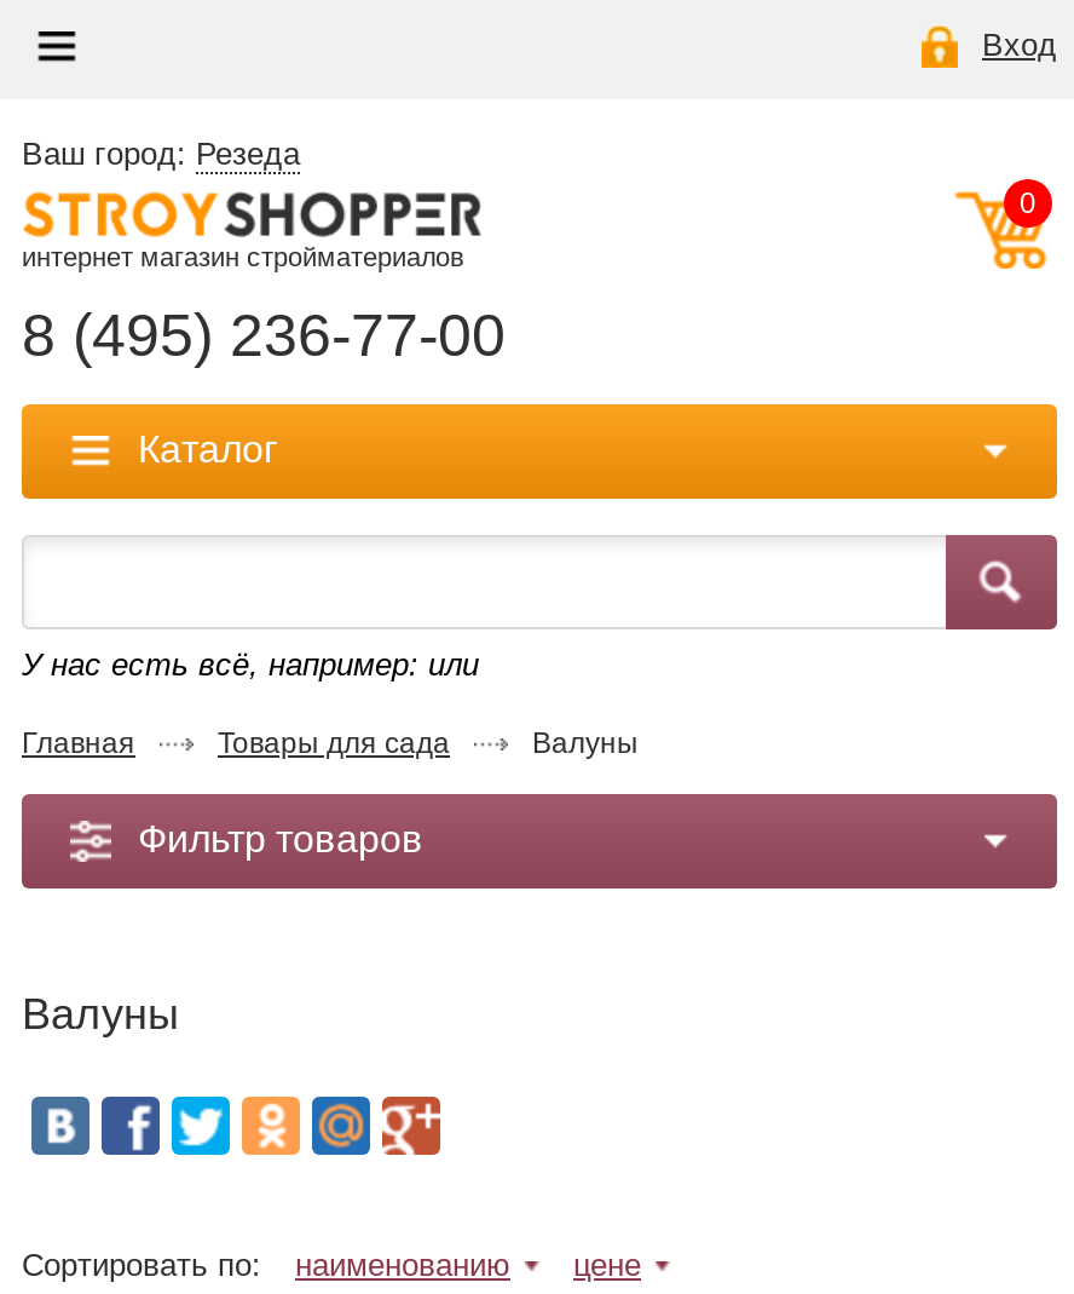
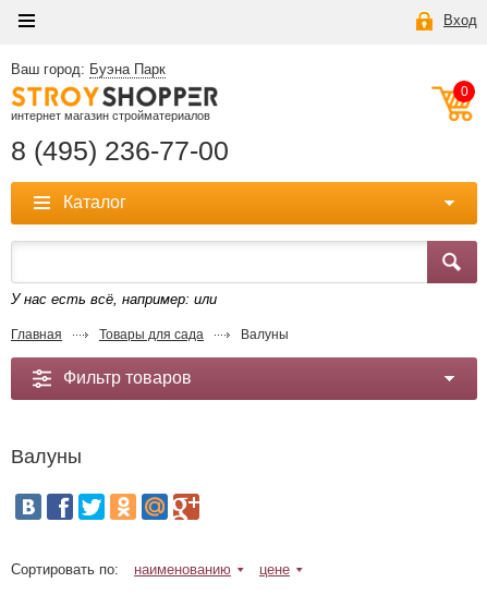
- Ваш город: Резеда
+ Ваш город: Буэна Парк
